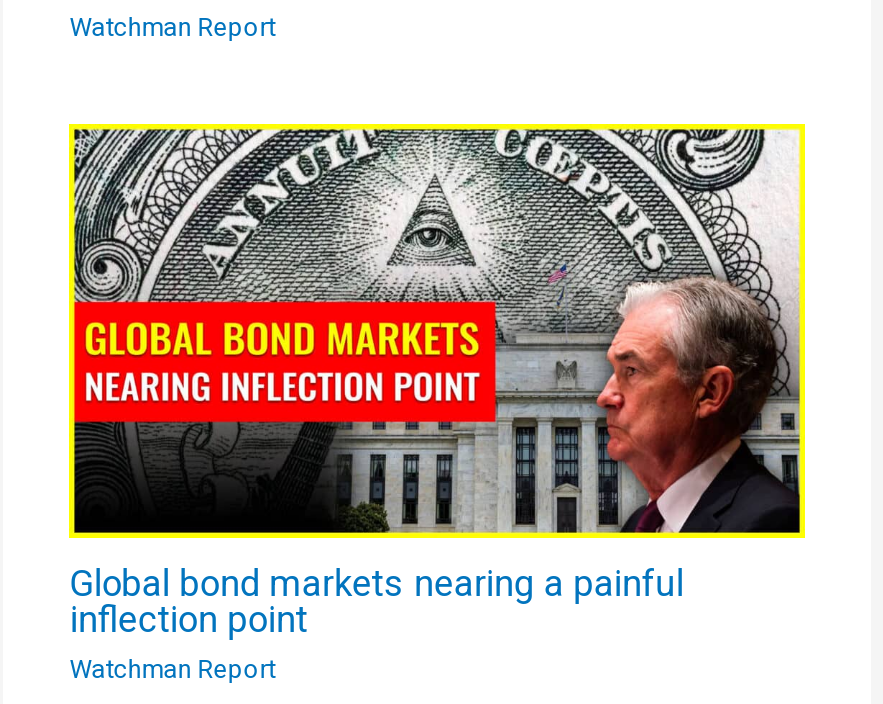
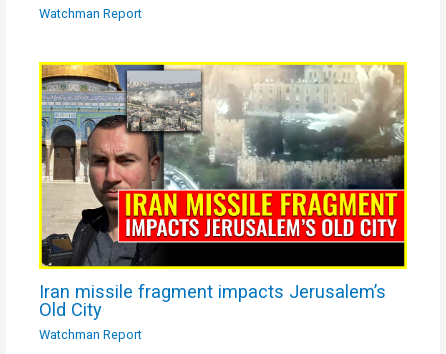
- [image]
- Global bond markets nearing a painful
- inflection point
+ [image]
+ Iran missile fragment impacts Jerusalem’s
+ Old City
